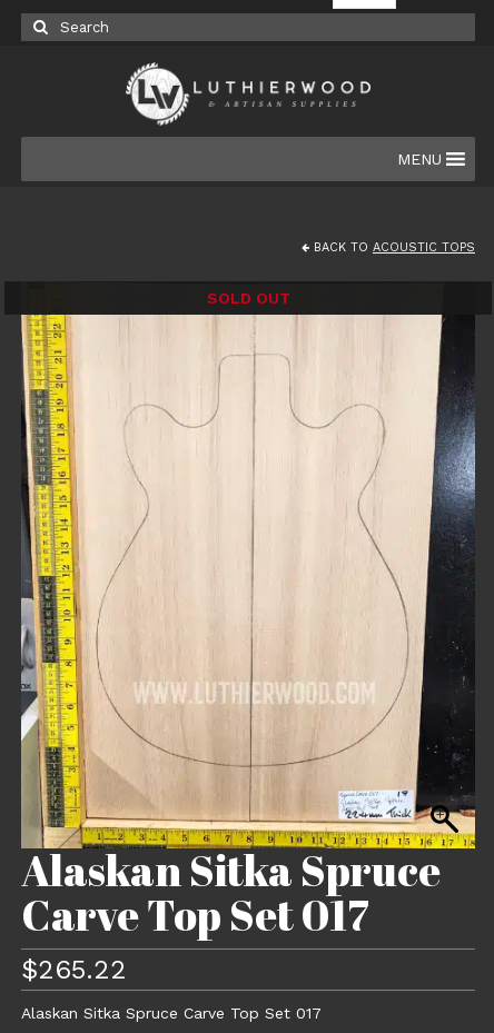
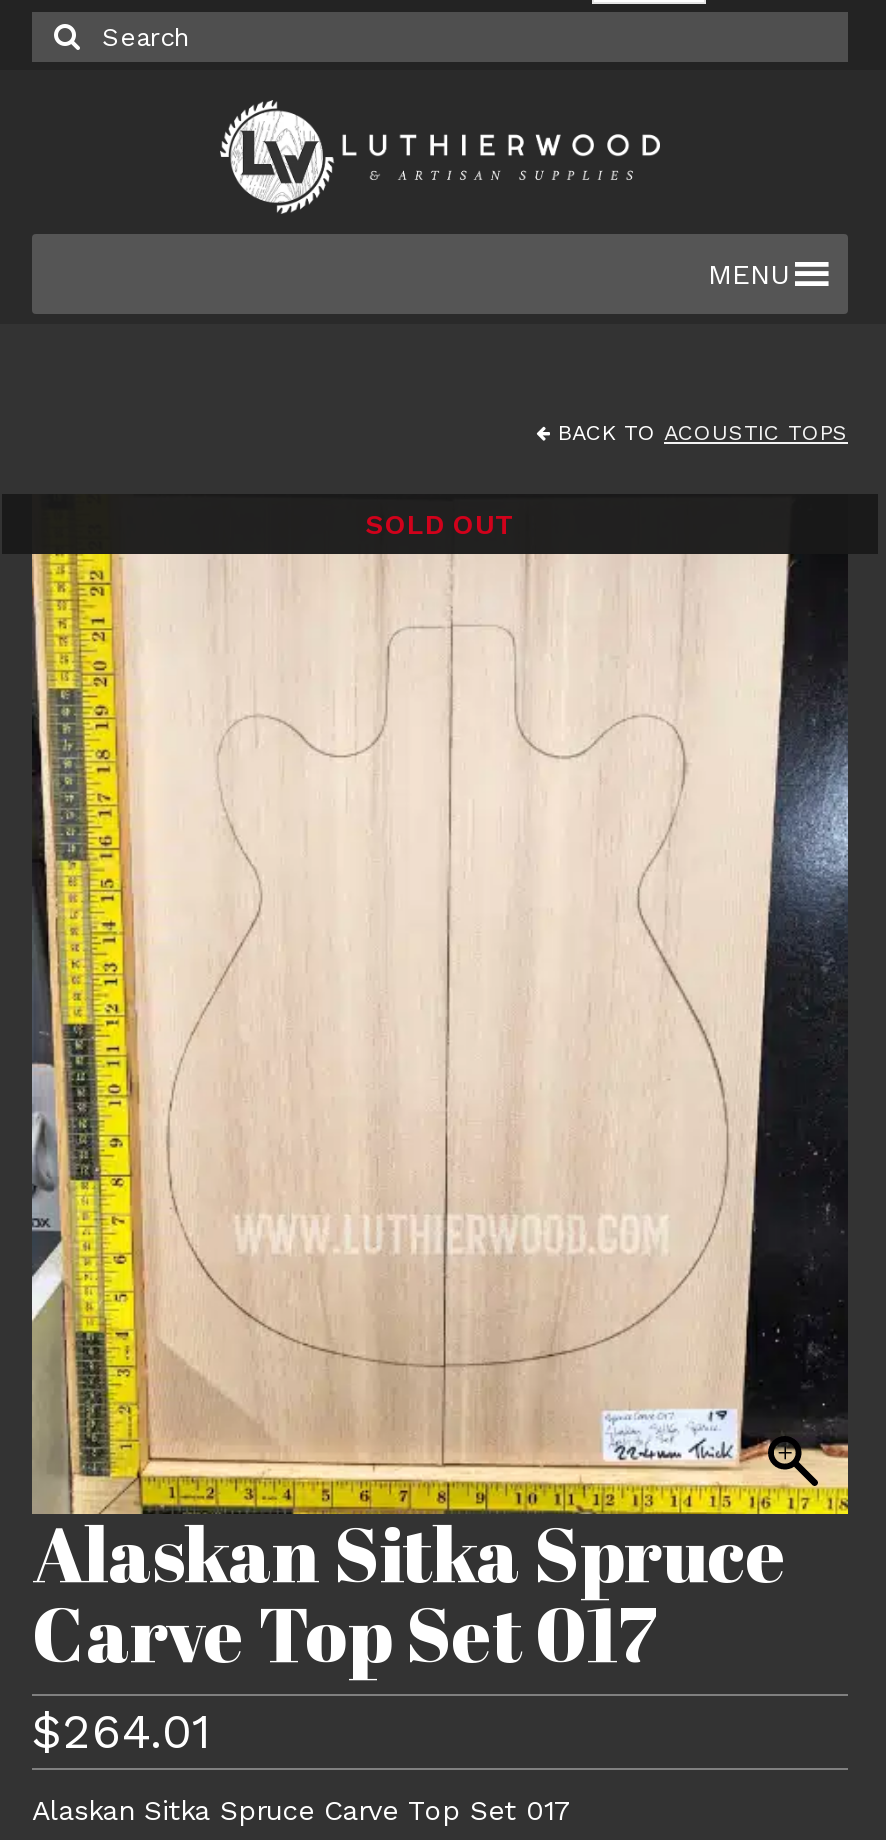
- $265.22
+ $264.01
